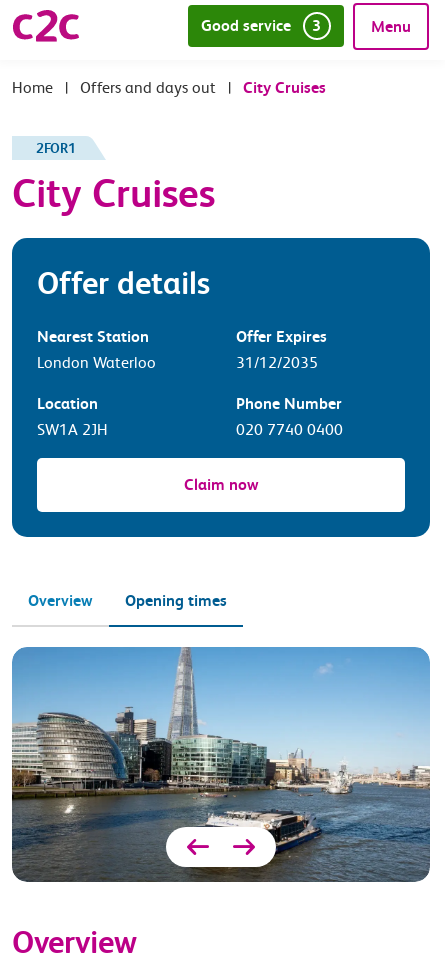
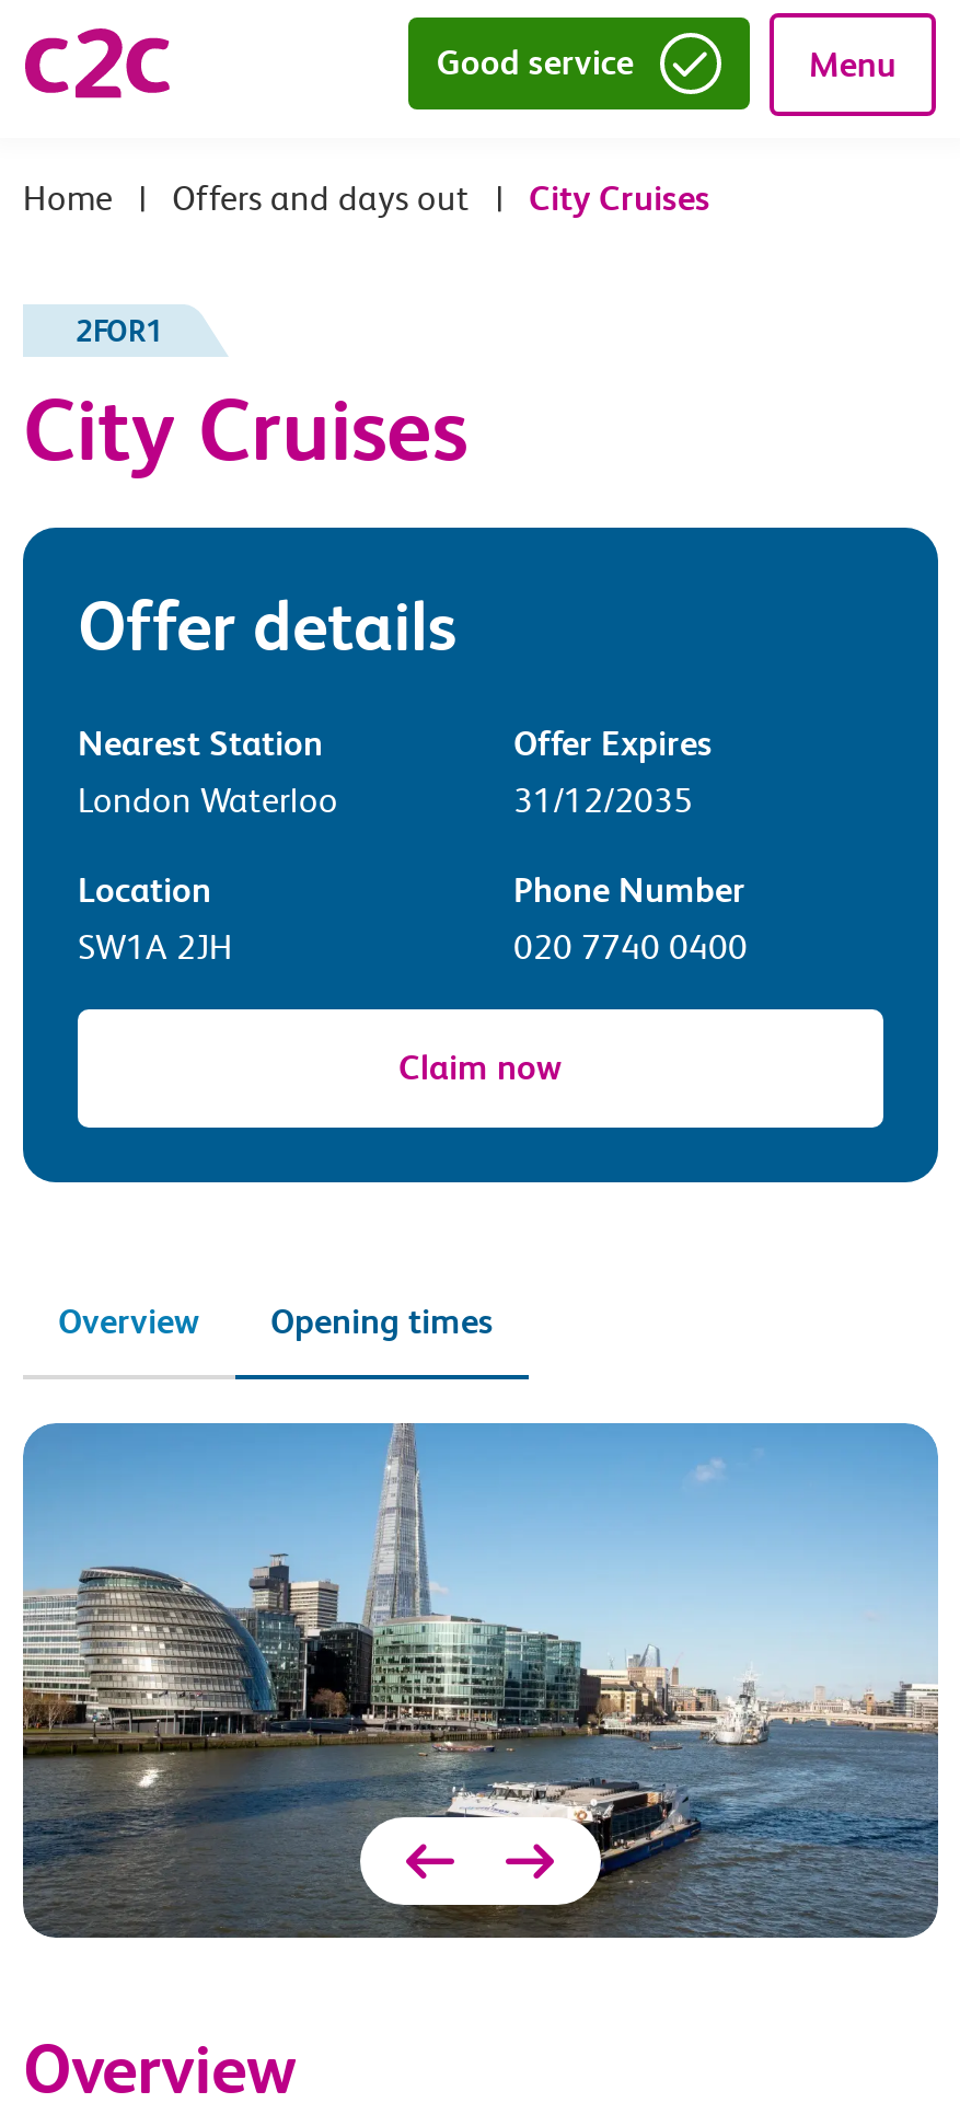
- 3
